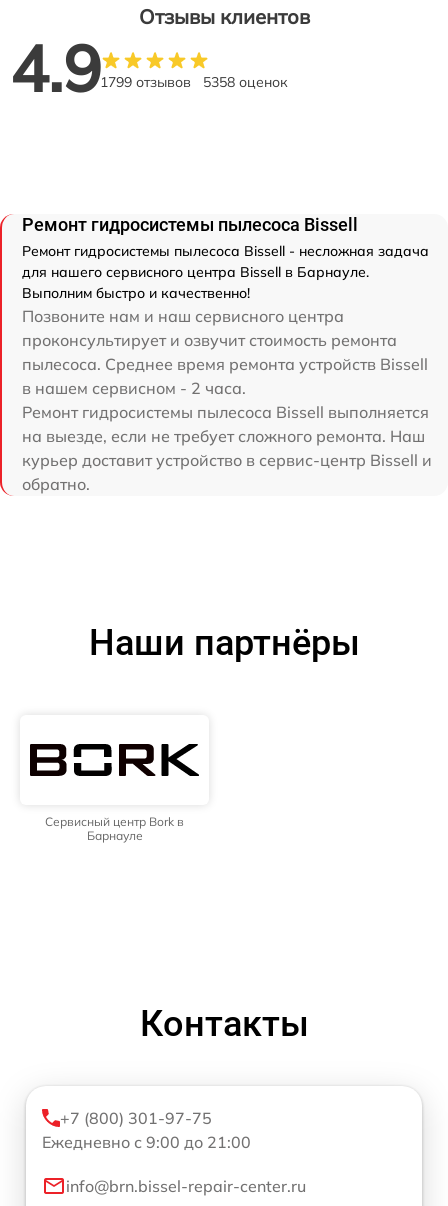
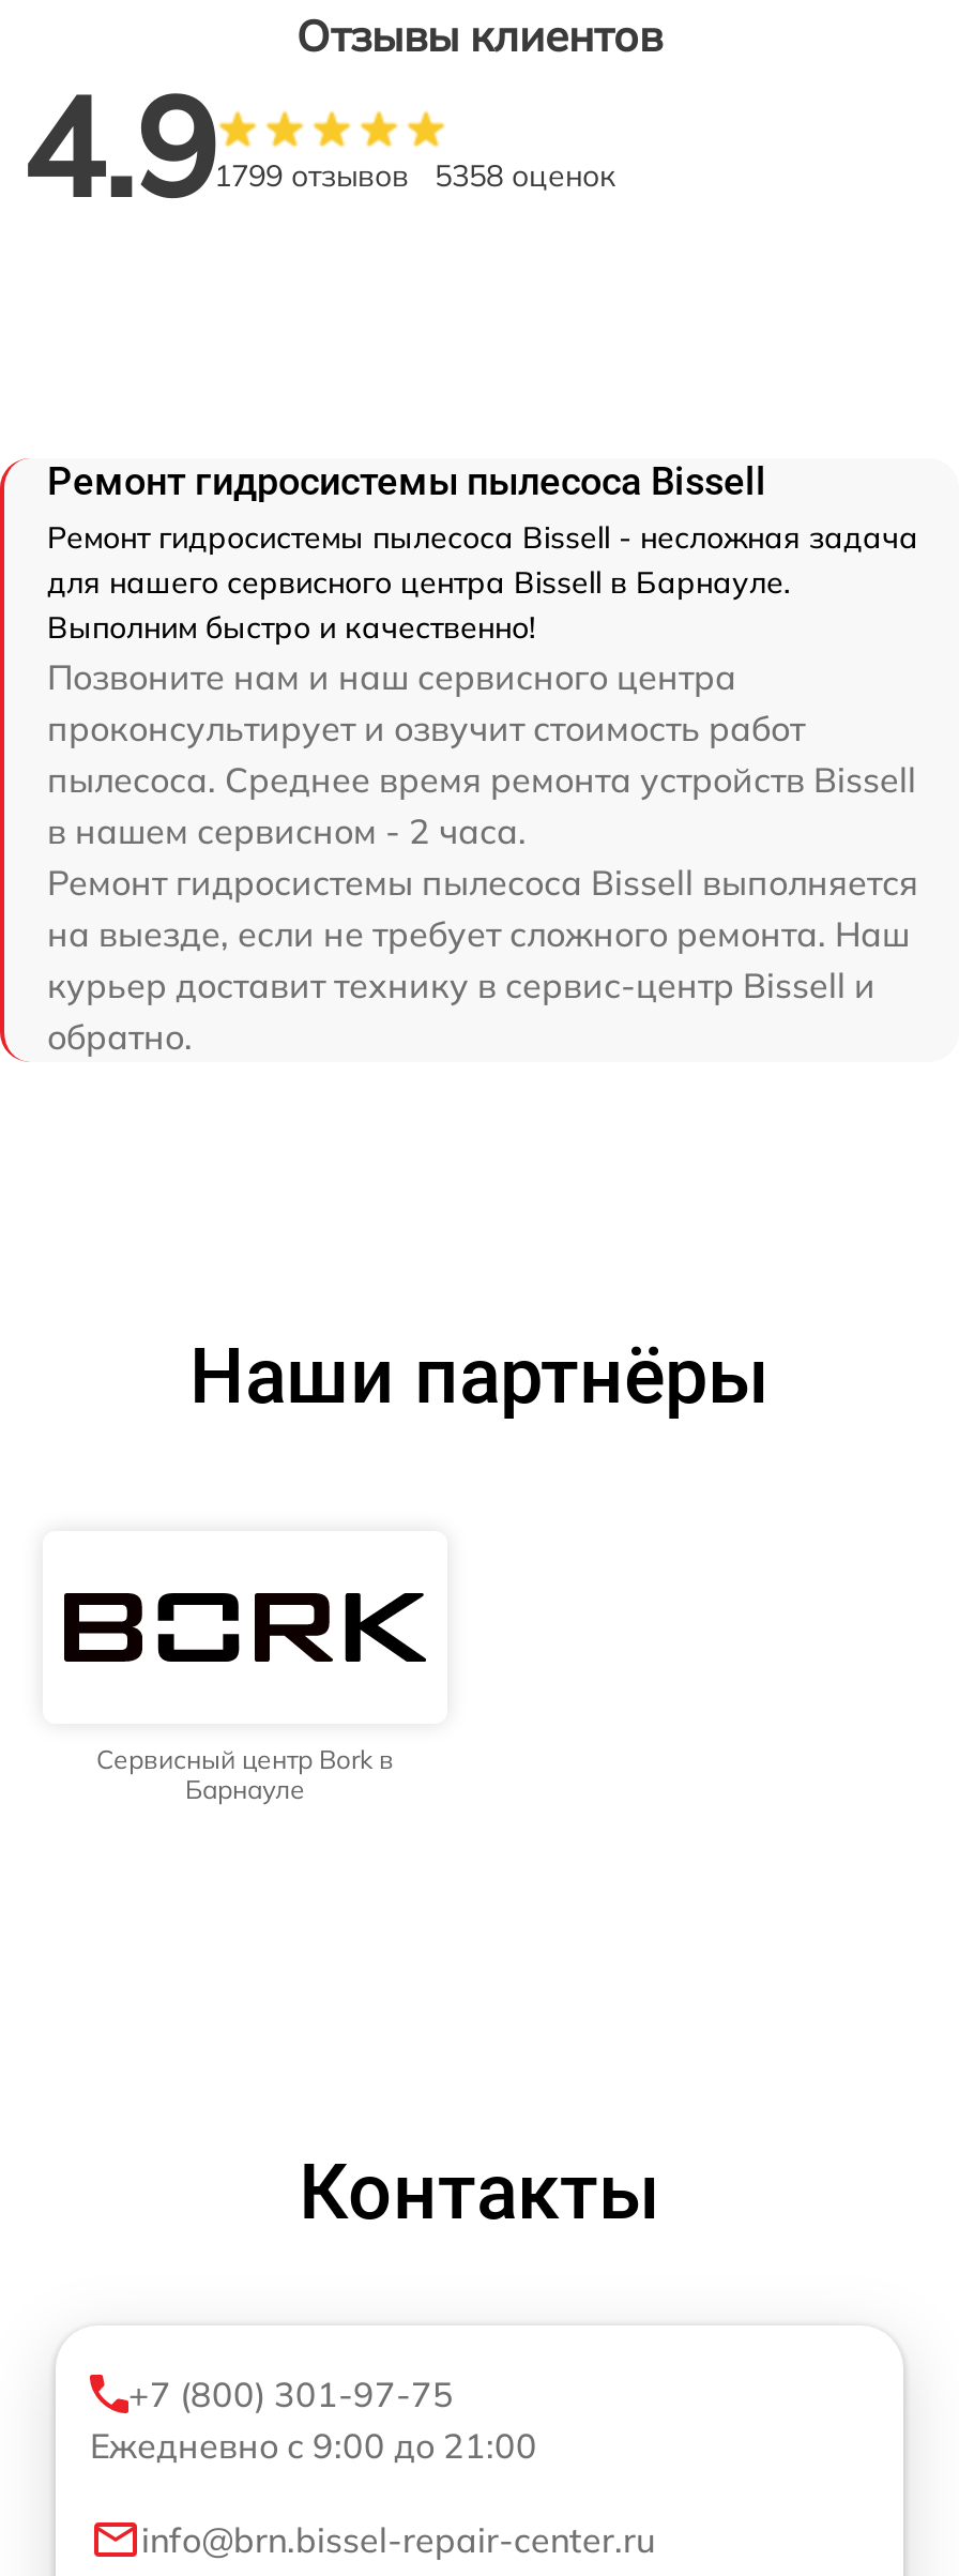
- проконсультирует и озвучит стоимость ремонта
+ проконсультирует и озвучит стоимость работ

- курьер доставит устройство в сервис-центр Bissell и
+ курьер доставит технику в сервис-центр Bissell и
